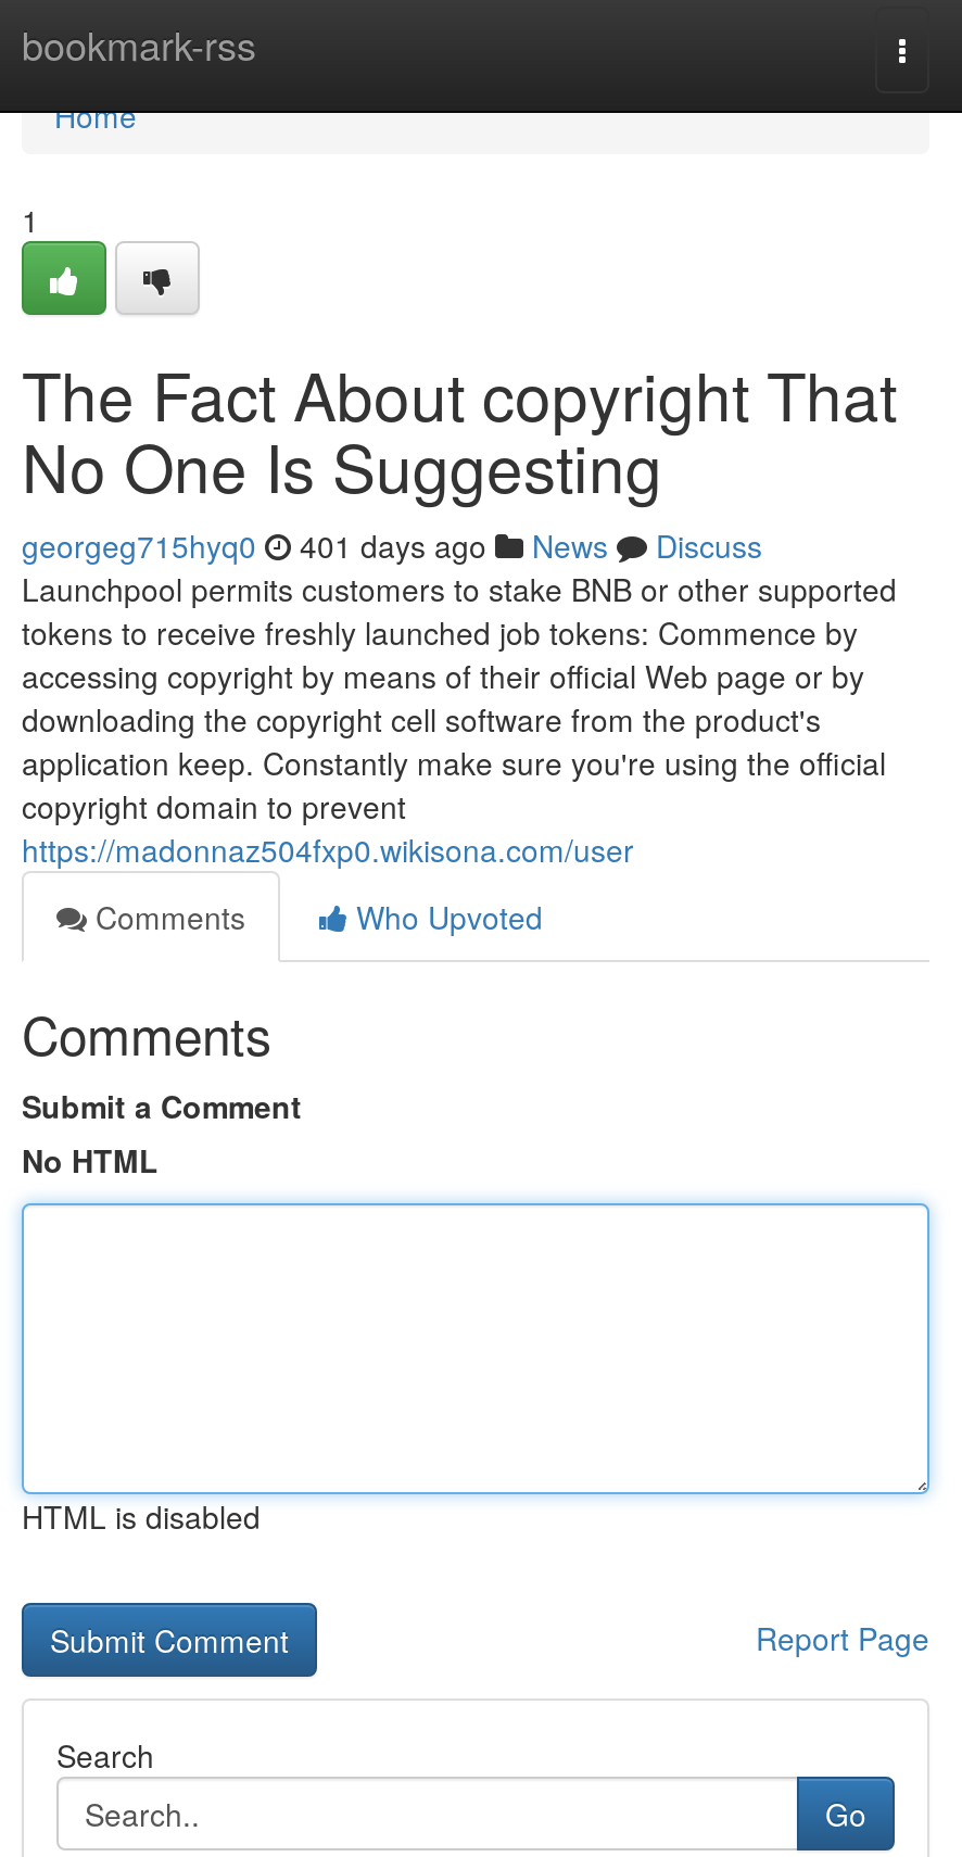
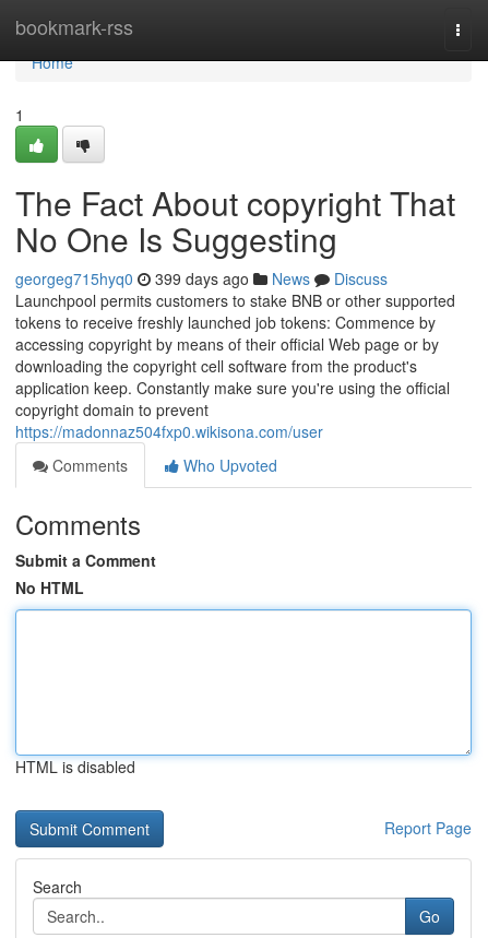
- georgeg715hyq0 401 days ago News Discuss
+ georgeg715hyq0 399 days ago News Discuss
